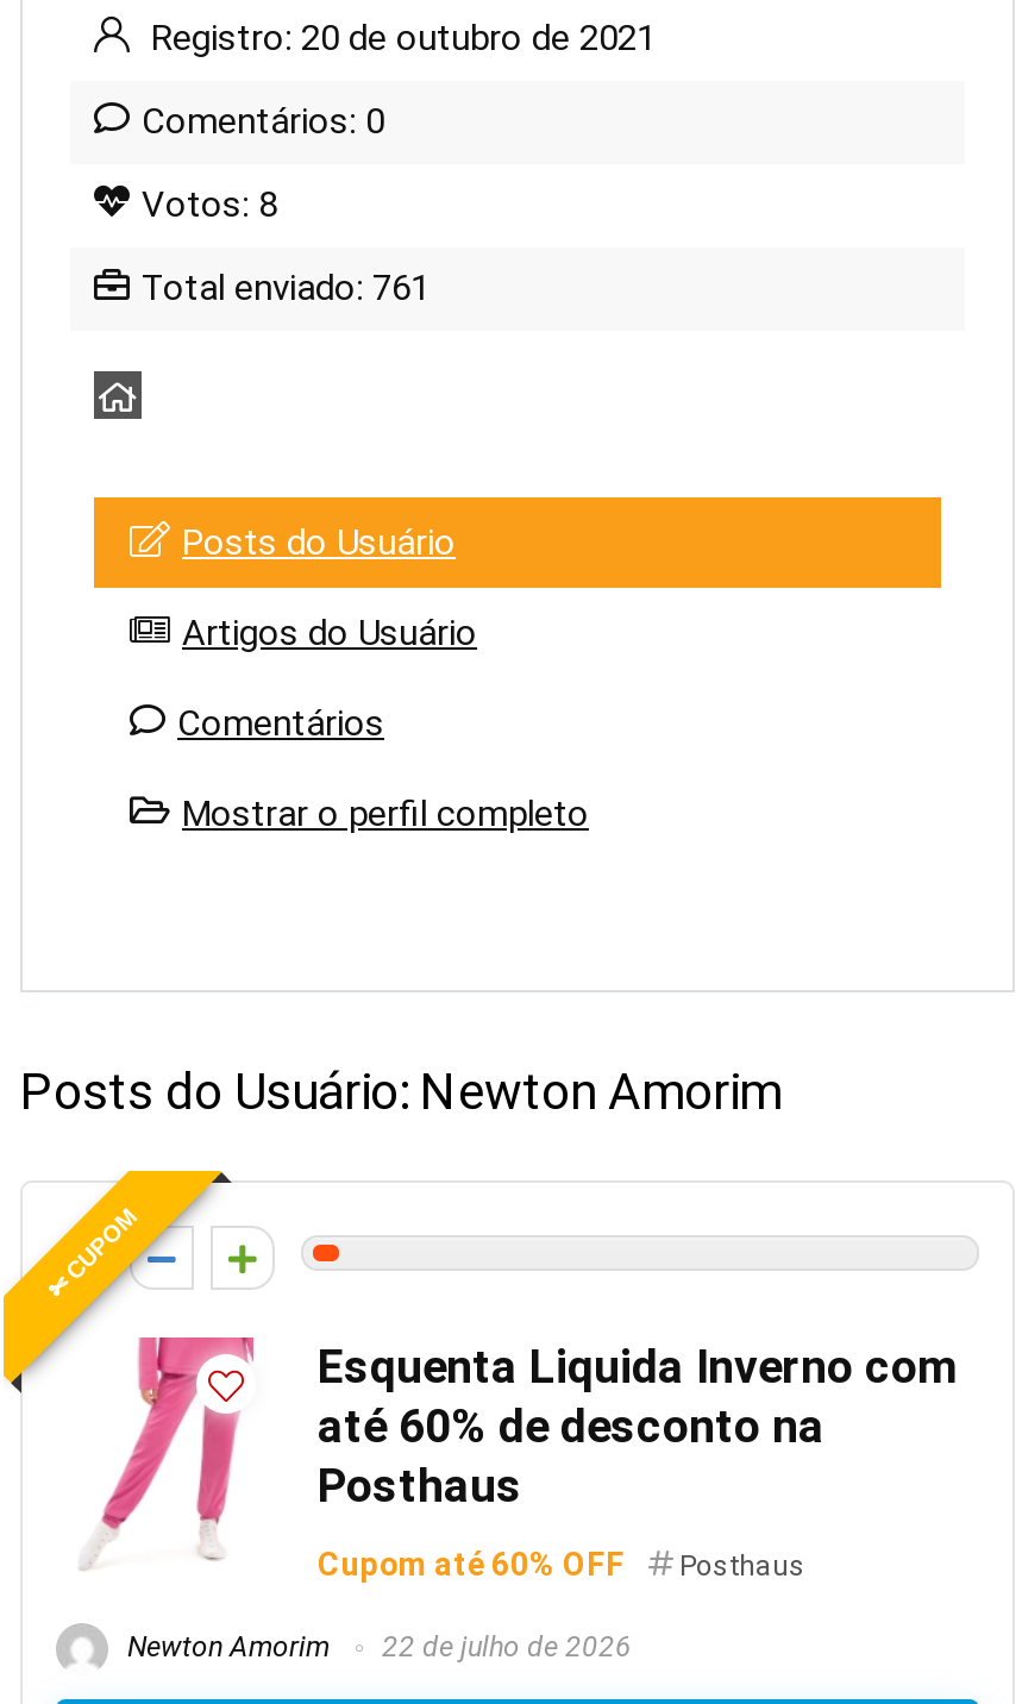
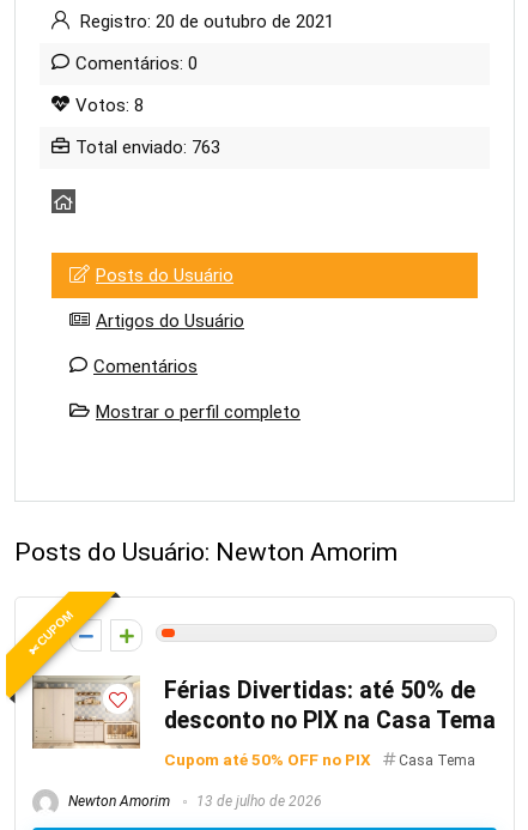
- Total enviado: 761
+ Total enviado: 763

- [image]
- Esquenta Liquida Inverno com
- até 60% de desconto na
- Posthaus
+ [image]
+ Férias Divertidas: até 50% de
+ desconto no PIX na Casa Tema

- Cupom até 60% OFF
- Posthaus
+ Cupom até 50% OFF no PIX
+ Casa Tema

- Newton Amorim 22 de julho de 2026
+ Newton Amorim 13 de julho de 2026
